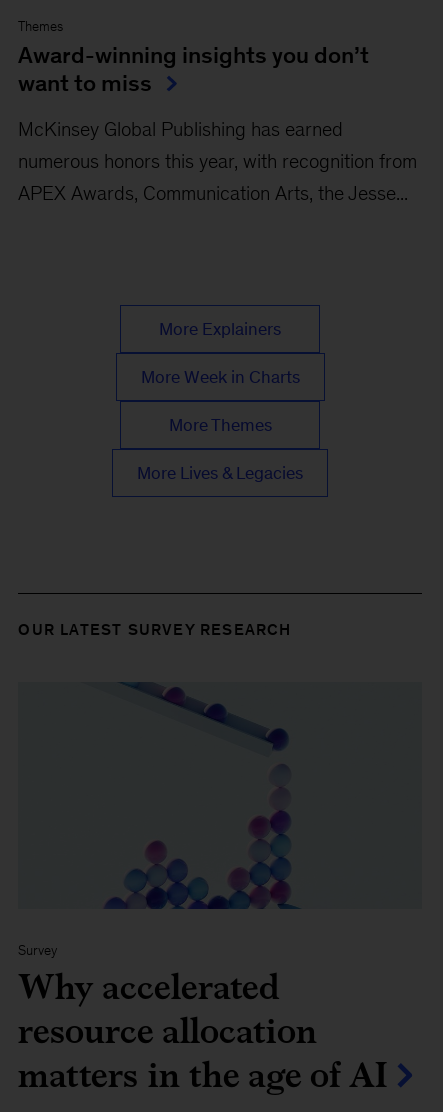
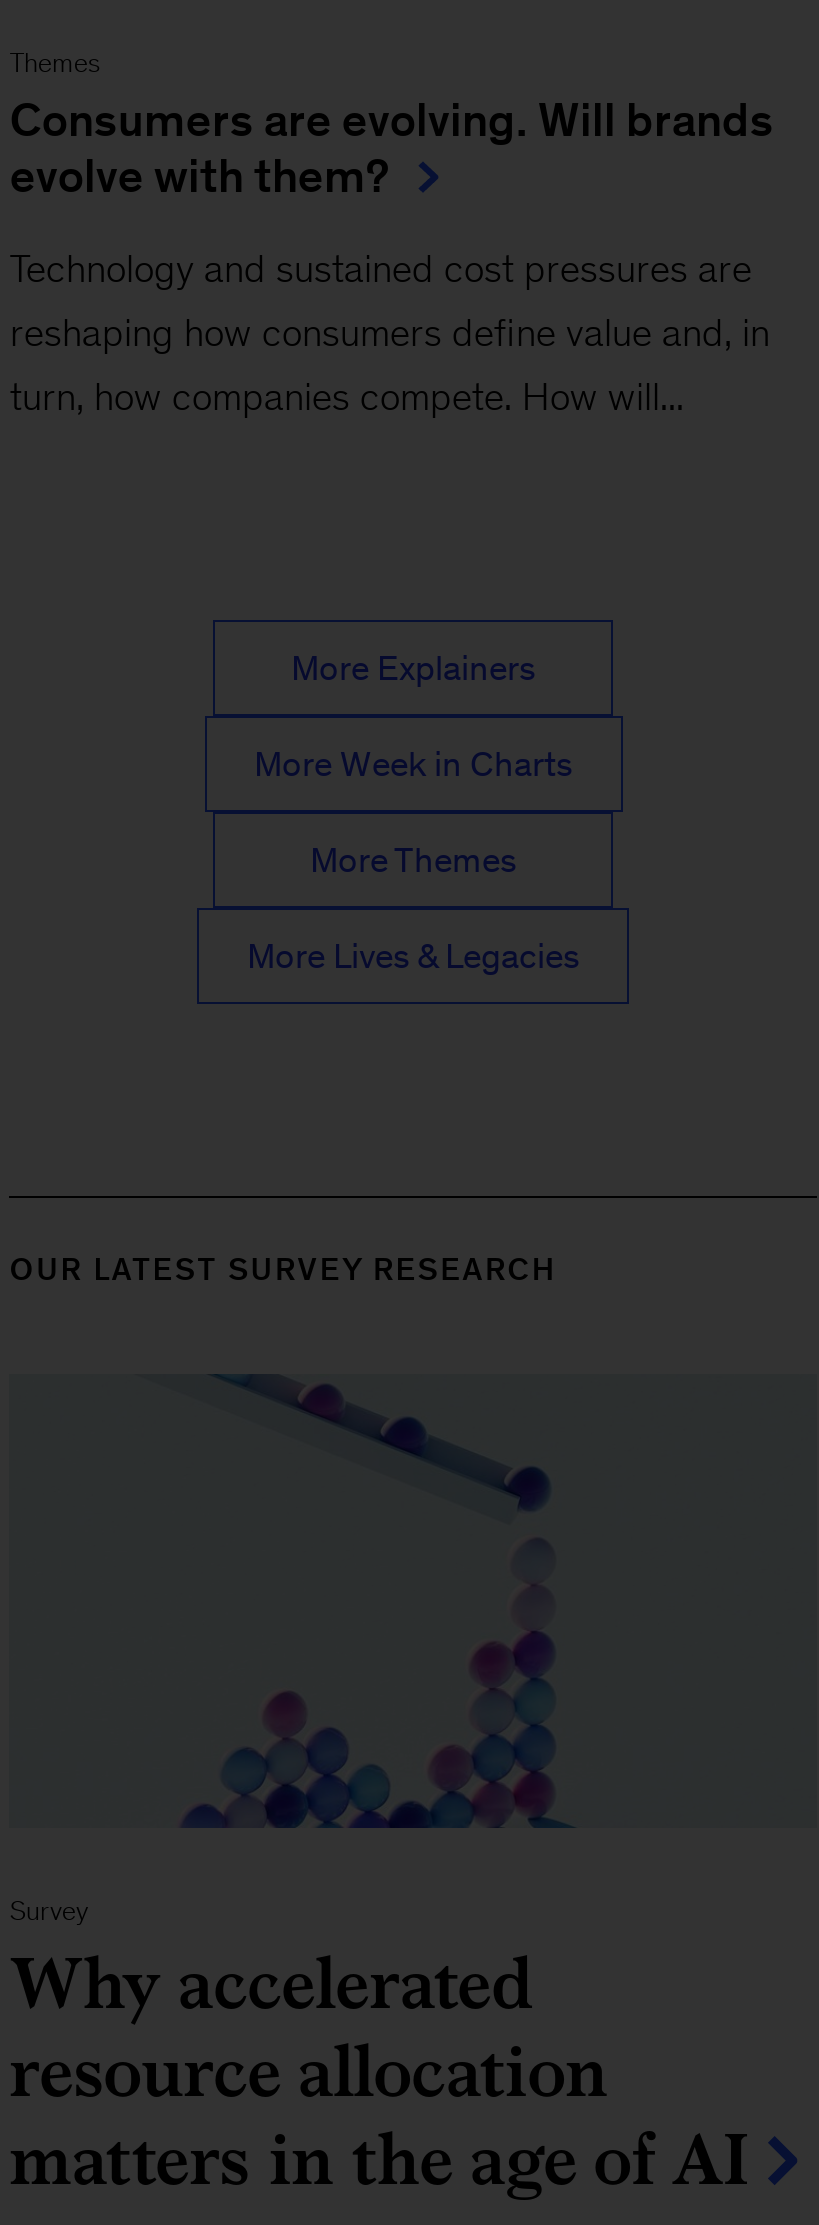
- Award-winning insights you don’t
- want to miss
+ Consumers are evolving. Will brands
+ evolve with them?

- McKinsey Global Publishing has earned
+ Technology and sustained cost pressures are

- numerous honors this year, with recognition from
+ reshaping how consumers define value and, in

- APEX Awards, Communication Arts, the Jesse...
+ turn, how companies compete. How will...
